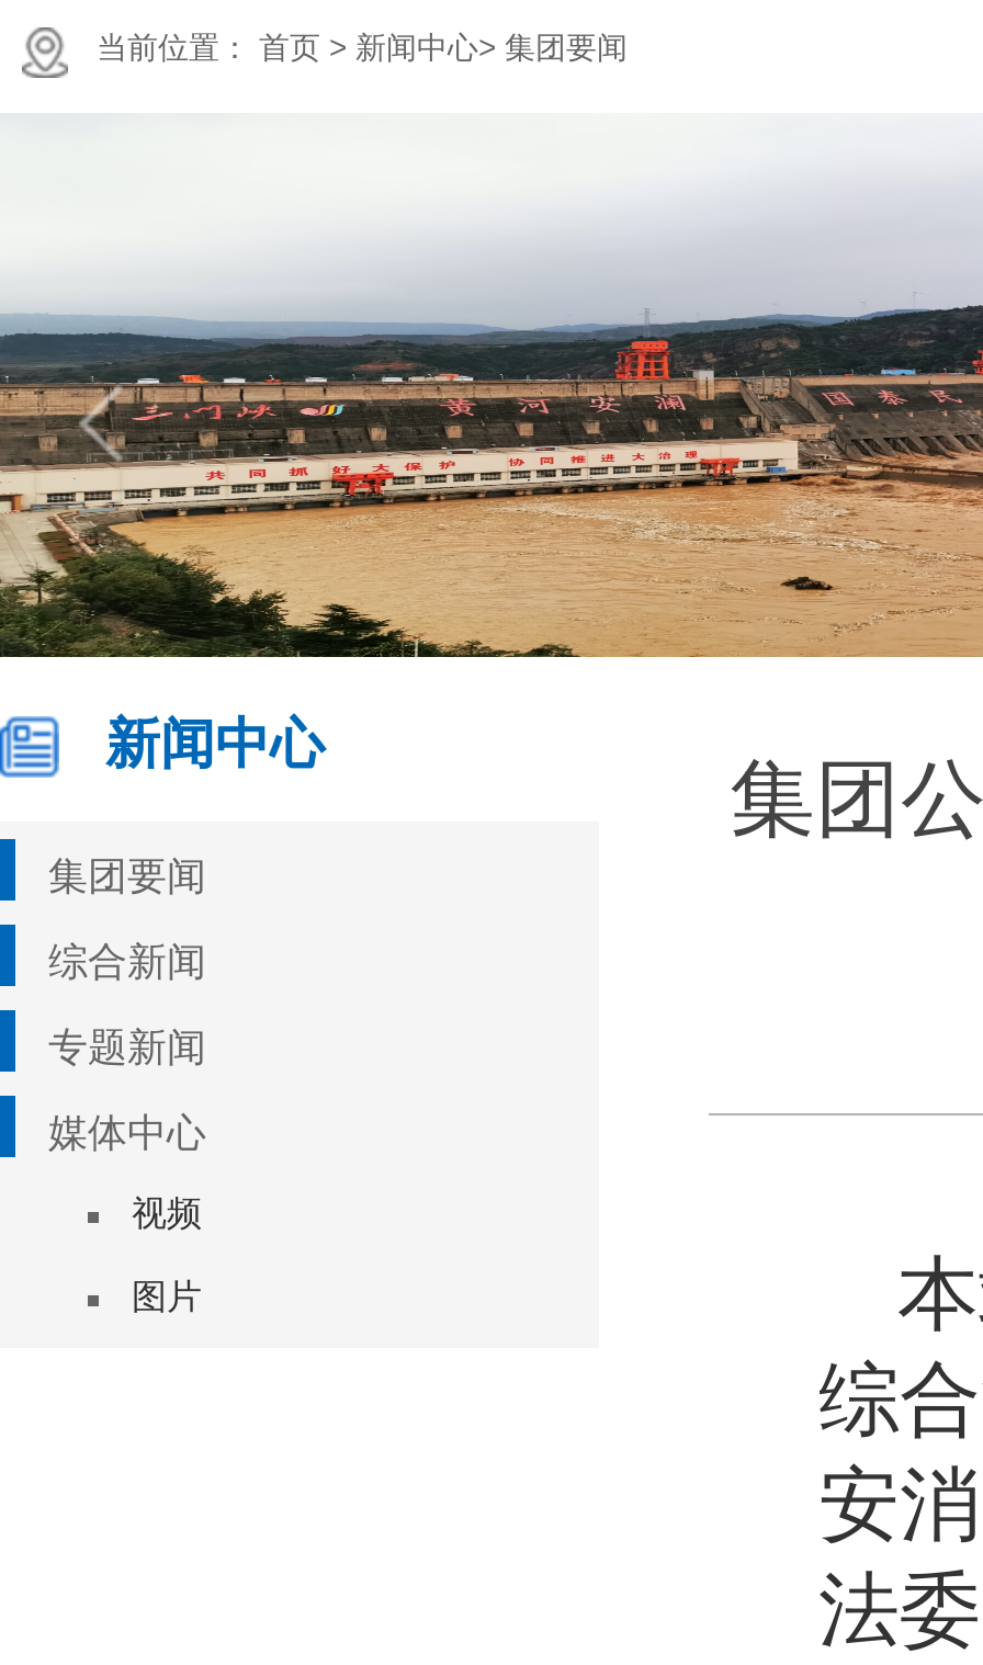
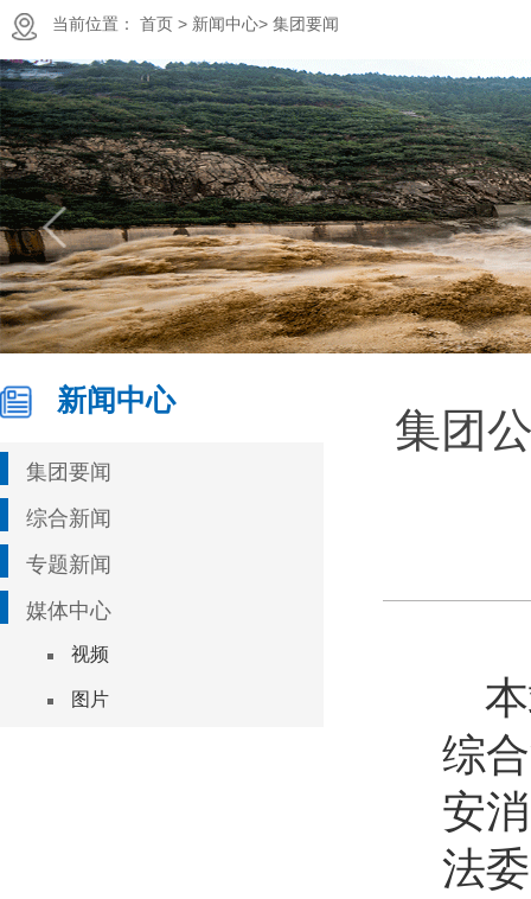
- [image]
+ [image]
